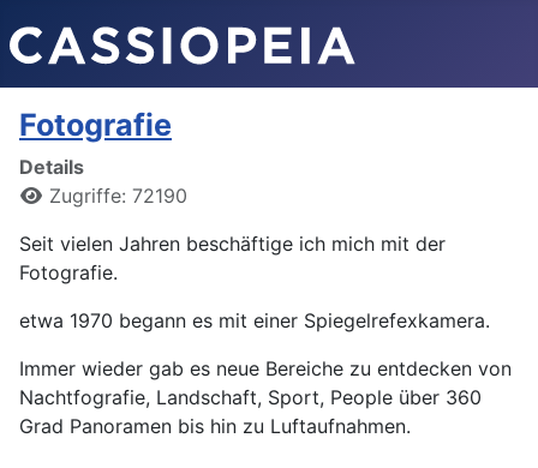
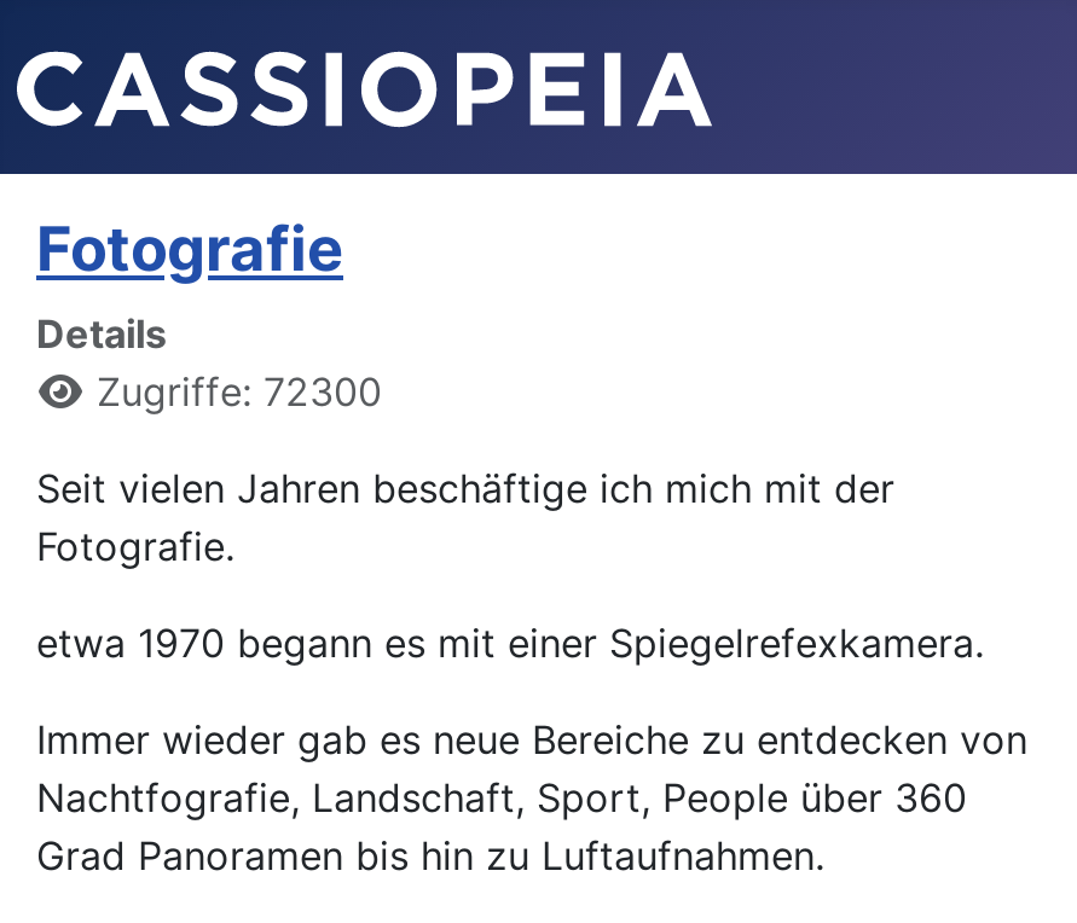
- Zugriffe: 72190
+ Zugriffe: 72300
